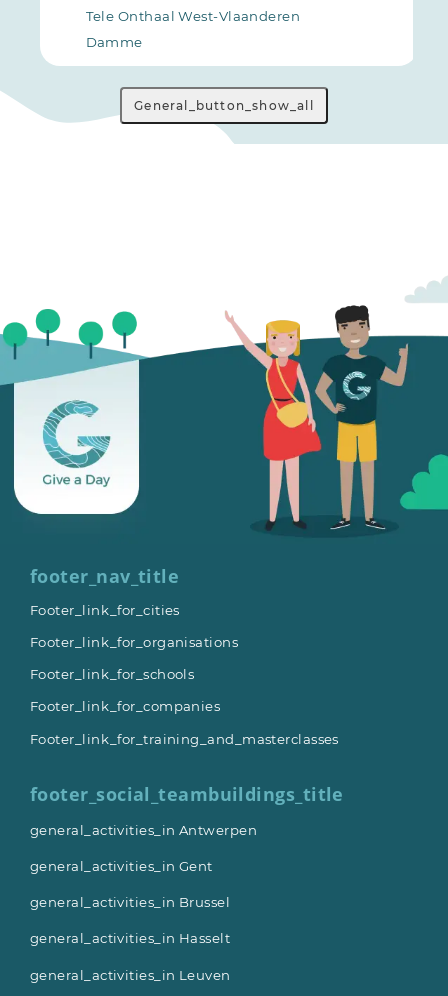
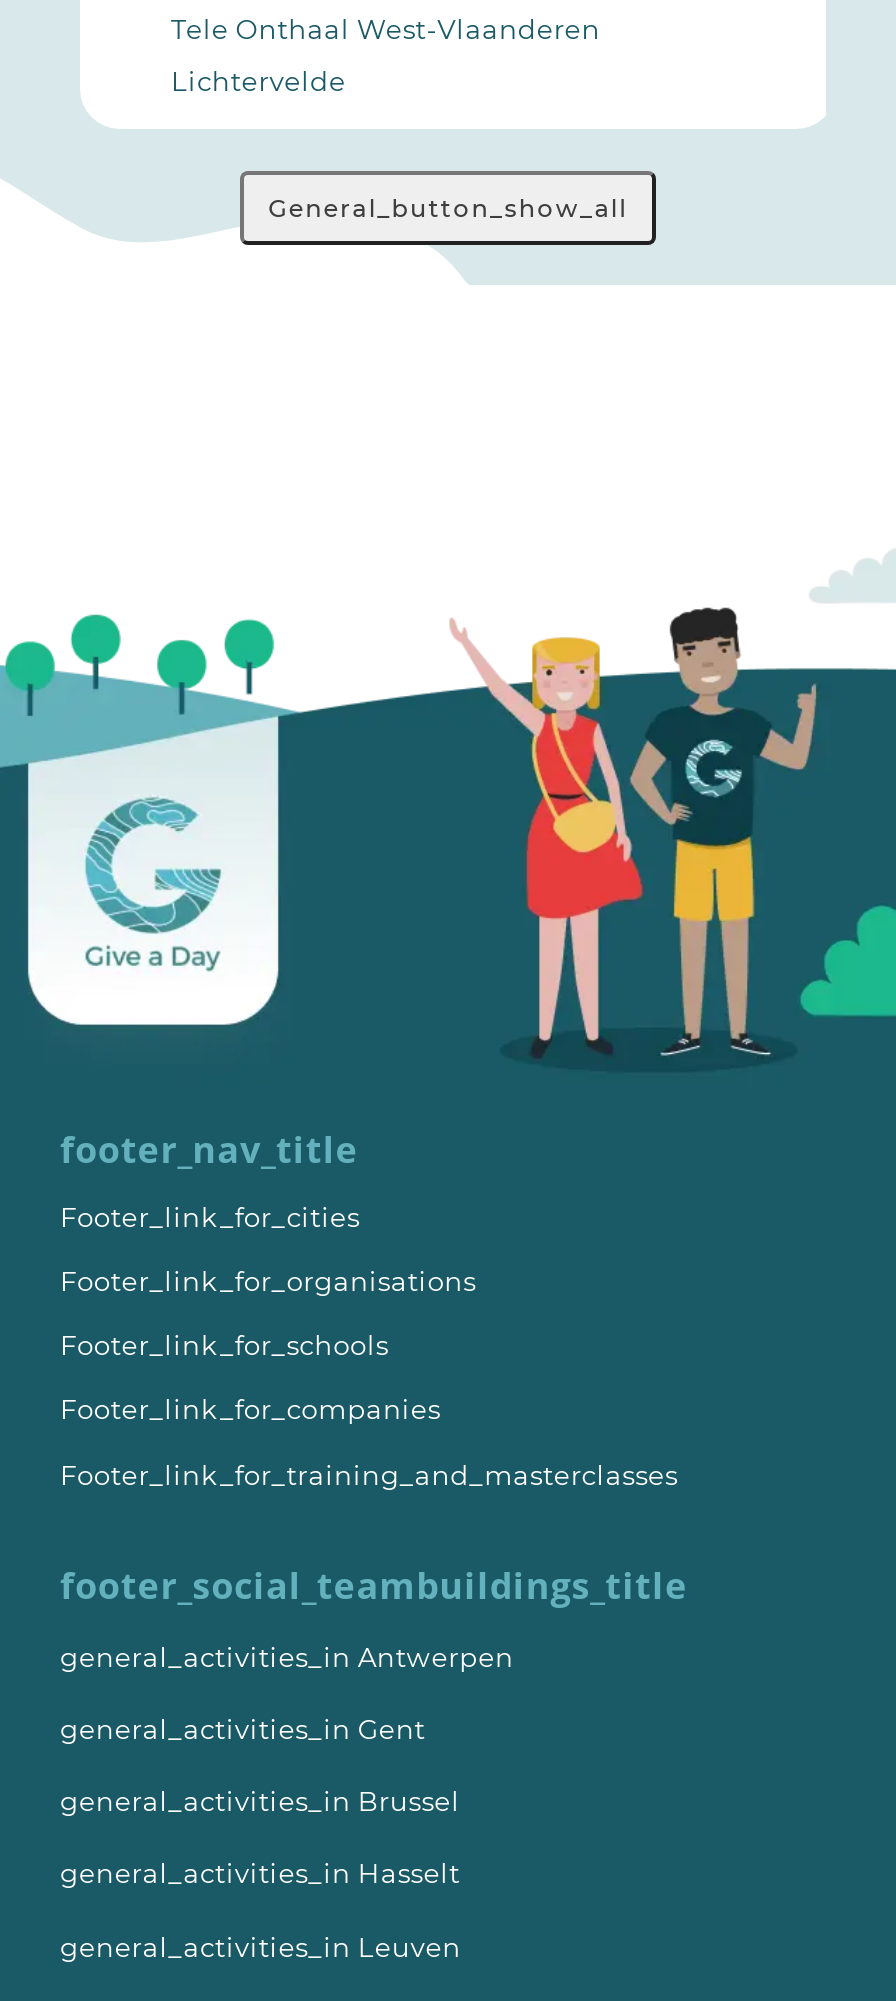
- Damme
+ Lichtervelde
